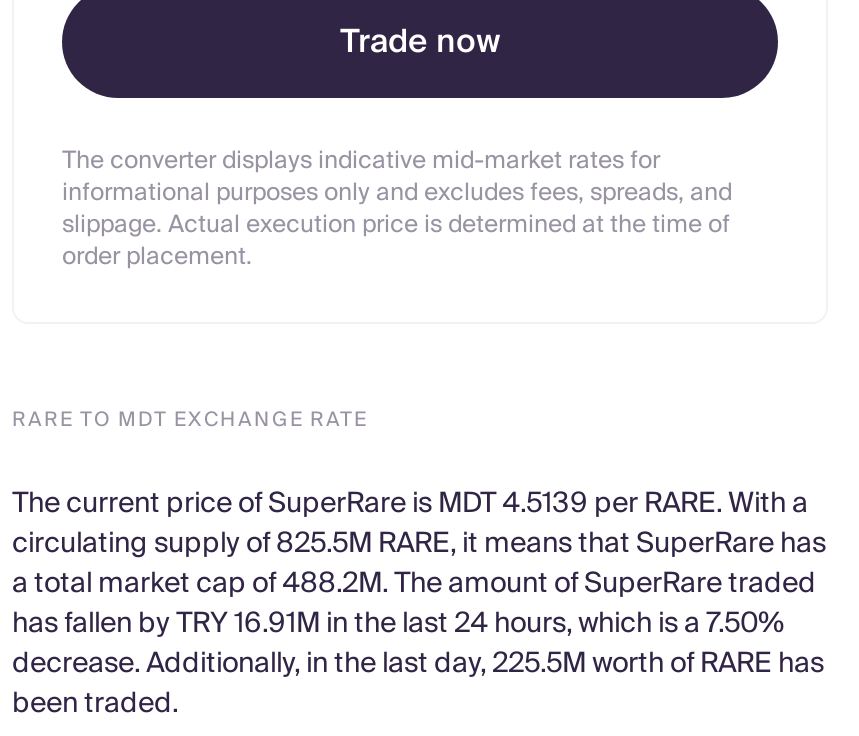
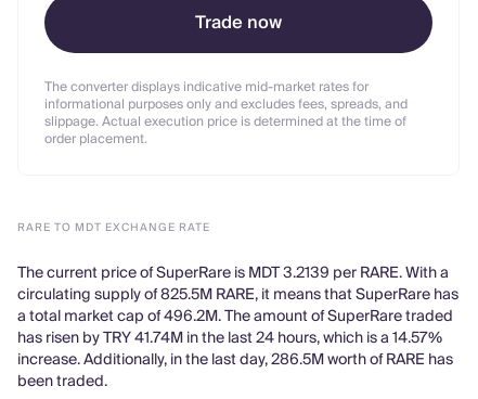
- The current price of SuperRare is MDT 4.5139 per RARE. With a
+ The current price of SuperRare is MDT 3.2139 per RARE. With a

- a total market cap of 488.2M. The amount of SuperRare traded
+ a total market cap of 496.2M. The amount of SuperRare traded

- has fallen by TRY 16.91M in the last 24 hours, which is a 7.50%
+ has risen by TRY 41.74M in the last 24 hours, which is a 14.57%

- decrease. Additionally, in the last day, 225.5M worth of RARE has
+ increase. Additionally, in the last day, 286.5M worth of RARE has
